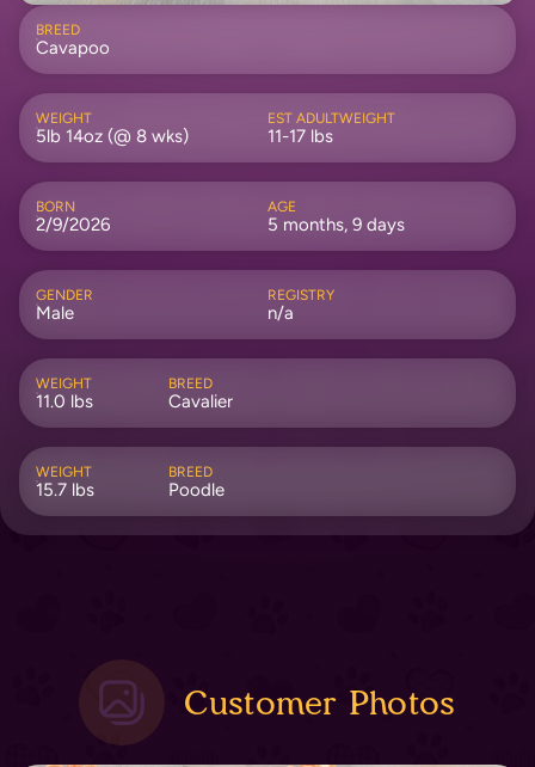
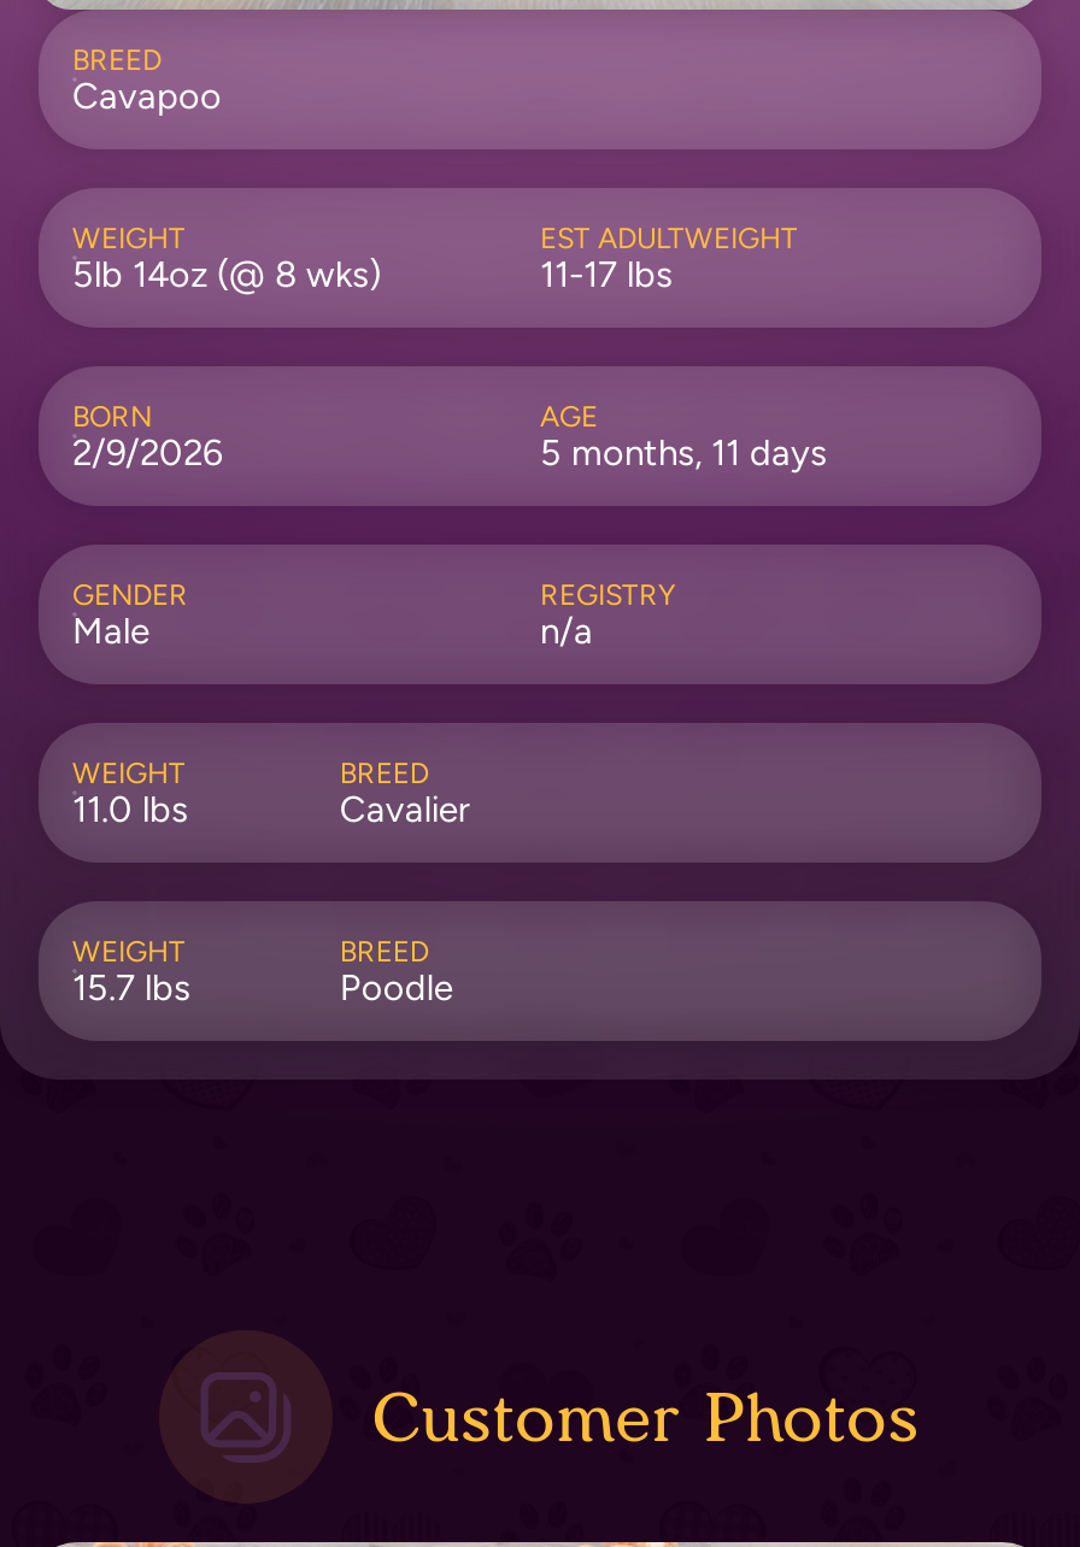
- 5 months, 9 days
+ 5 months, 11 days
